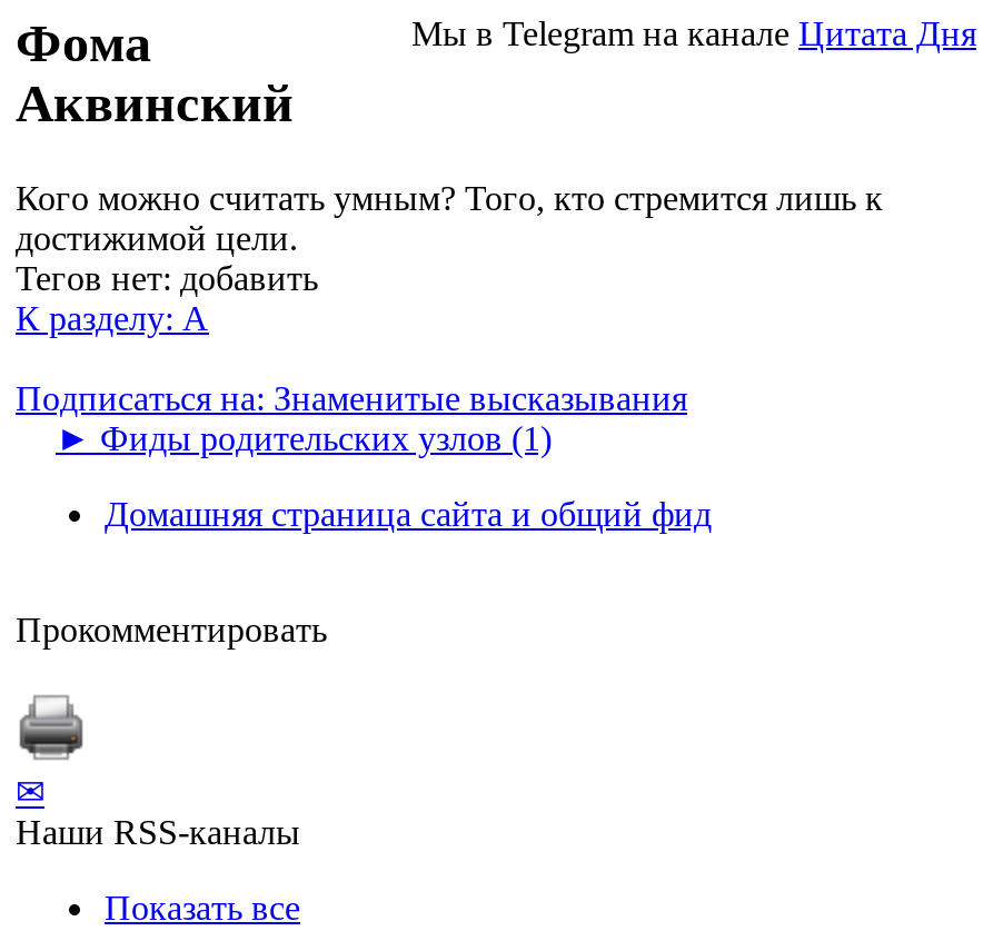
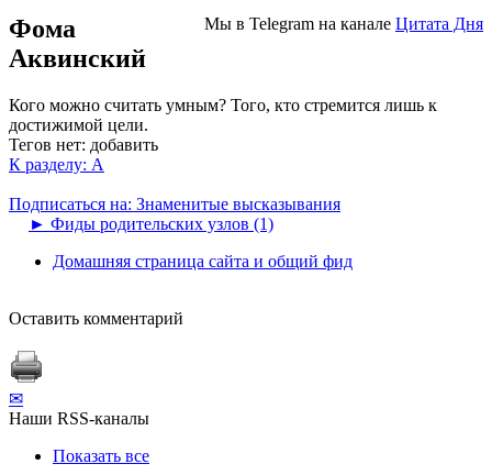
- Прокомментировать
+ Оставить комментарий
